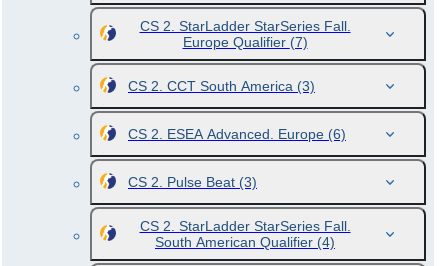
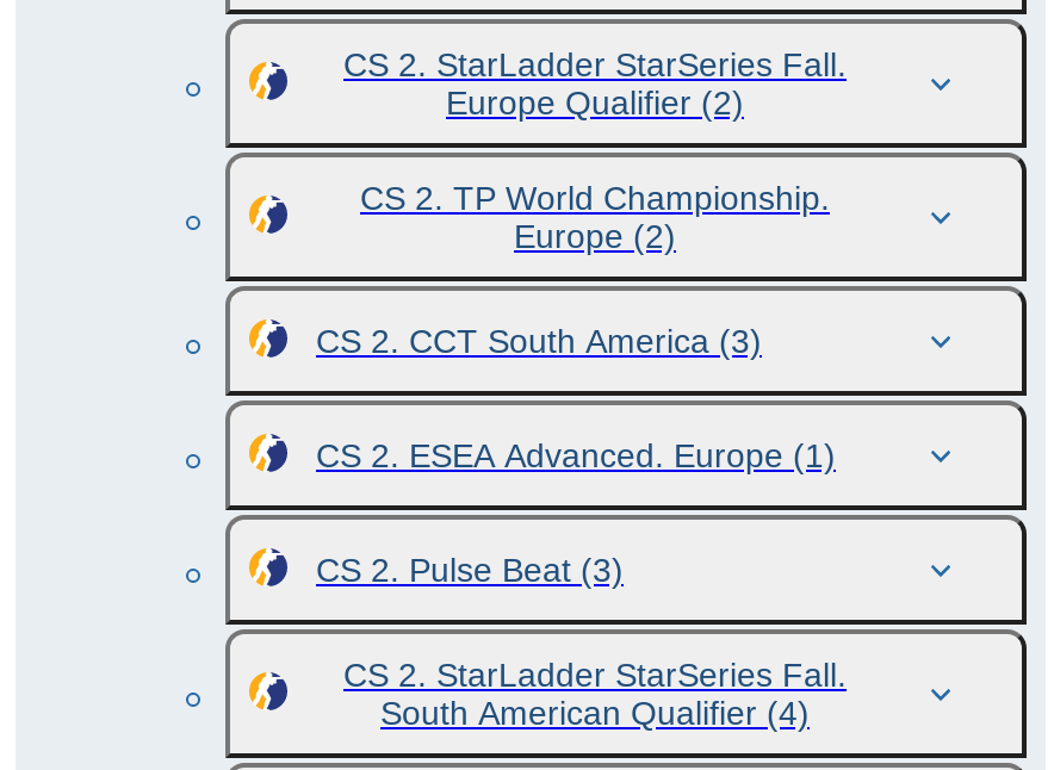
- Europe Qualifier (7)
+ Europe Qualifier (2)
+ CS 2. TP World Championship.
+ Europe (2)

- CS 2. ESEA Advanced. Europe (6)
+ CS 2. ESEA Advanced. Europe (1)
